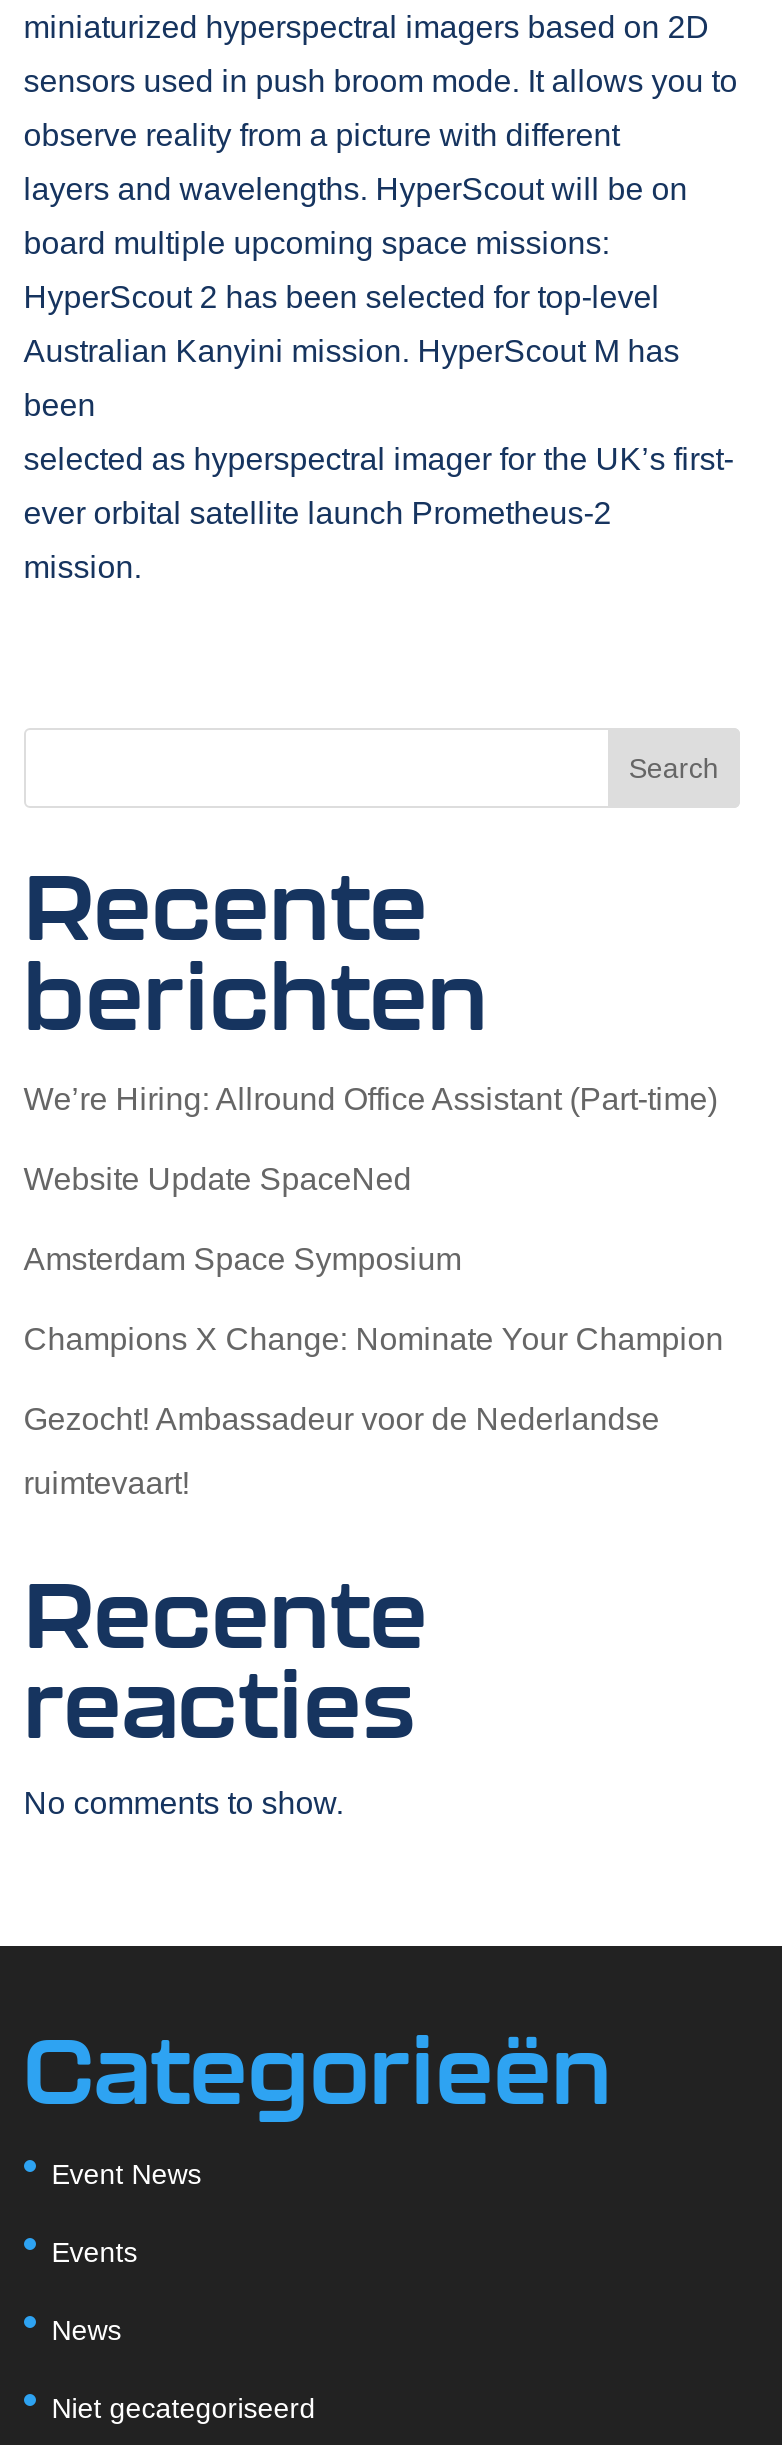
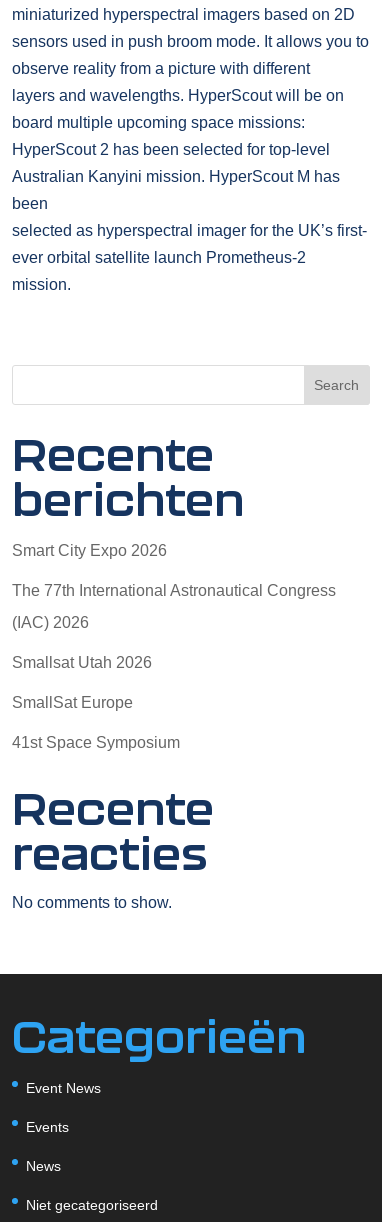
- We’re Hiring: Allround Office Assistant (Part-time)
+ Smart City Expo 2026

- Website Update SpaceNed
+ The 77th International Astronautical Congress

- Amsterdam Space Symposium
+ (IAC) 2026

- Champions X Change: Nominate Your Champion
+ Smallsat Utah 2026

- Gezocht! Ambassadeur voor de Nederlandse
+ SmallSat Europe

- ruimtevaart!
+ 41st Space Symposium
